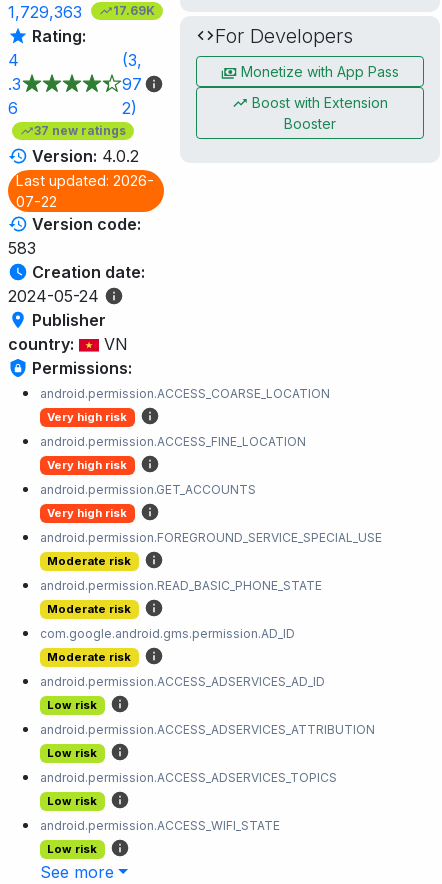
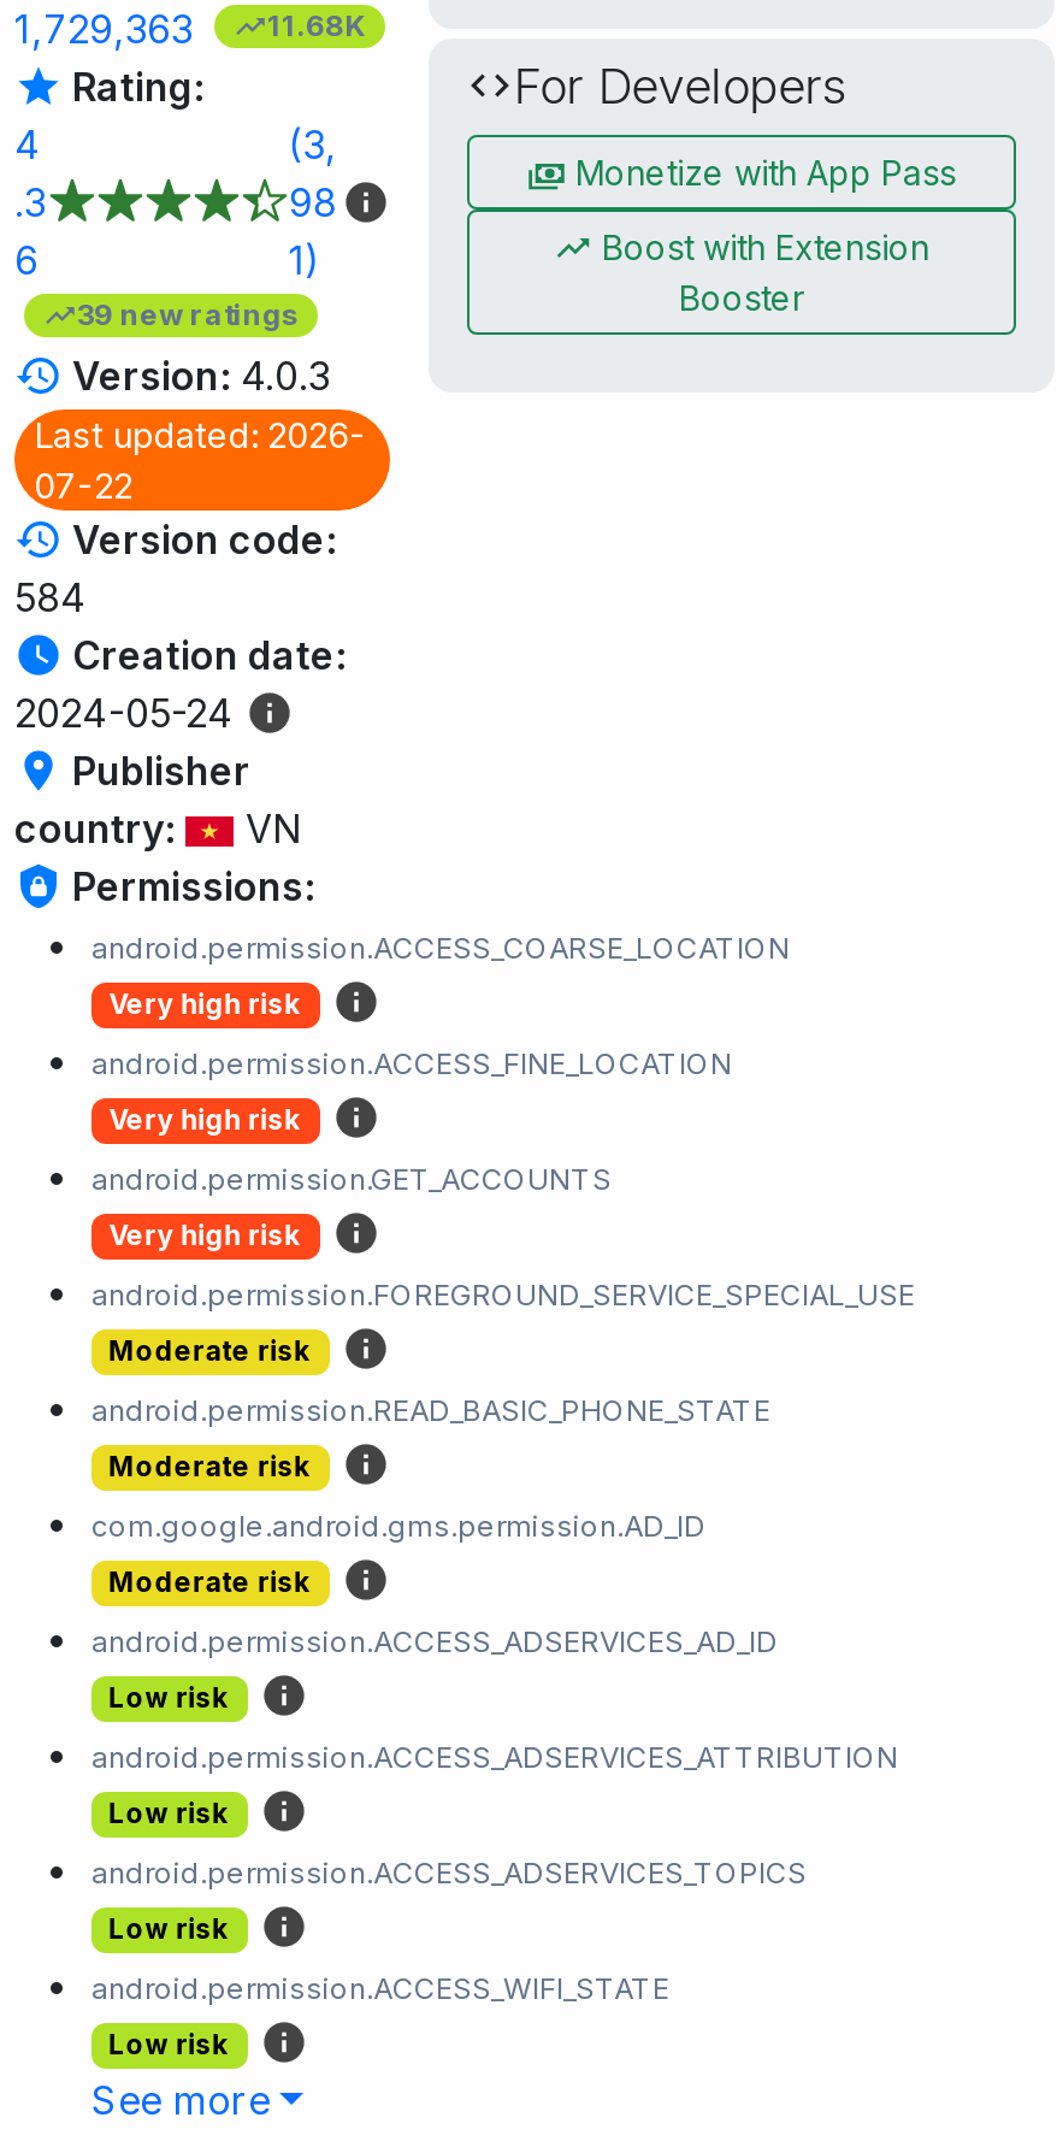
- 1,729,363 17.69K
+ 1,729,363 11.68K

- 97
+ 98

- 2)
+ 1)

- 37 new ratings
+ 39 new ratings

- Version: 4.0.2
+ Version: 4.0.3

- 583
+ 584
